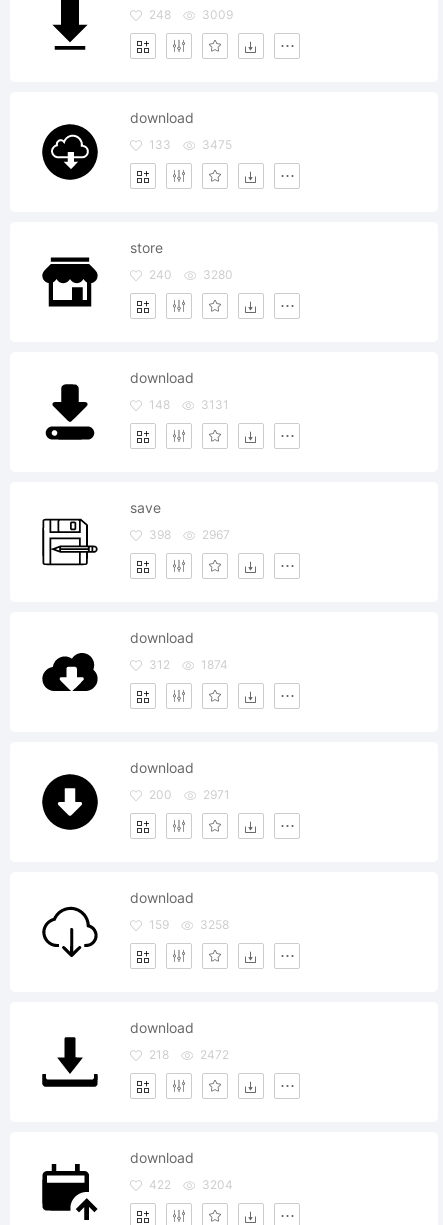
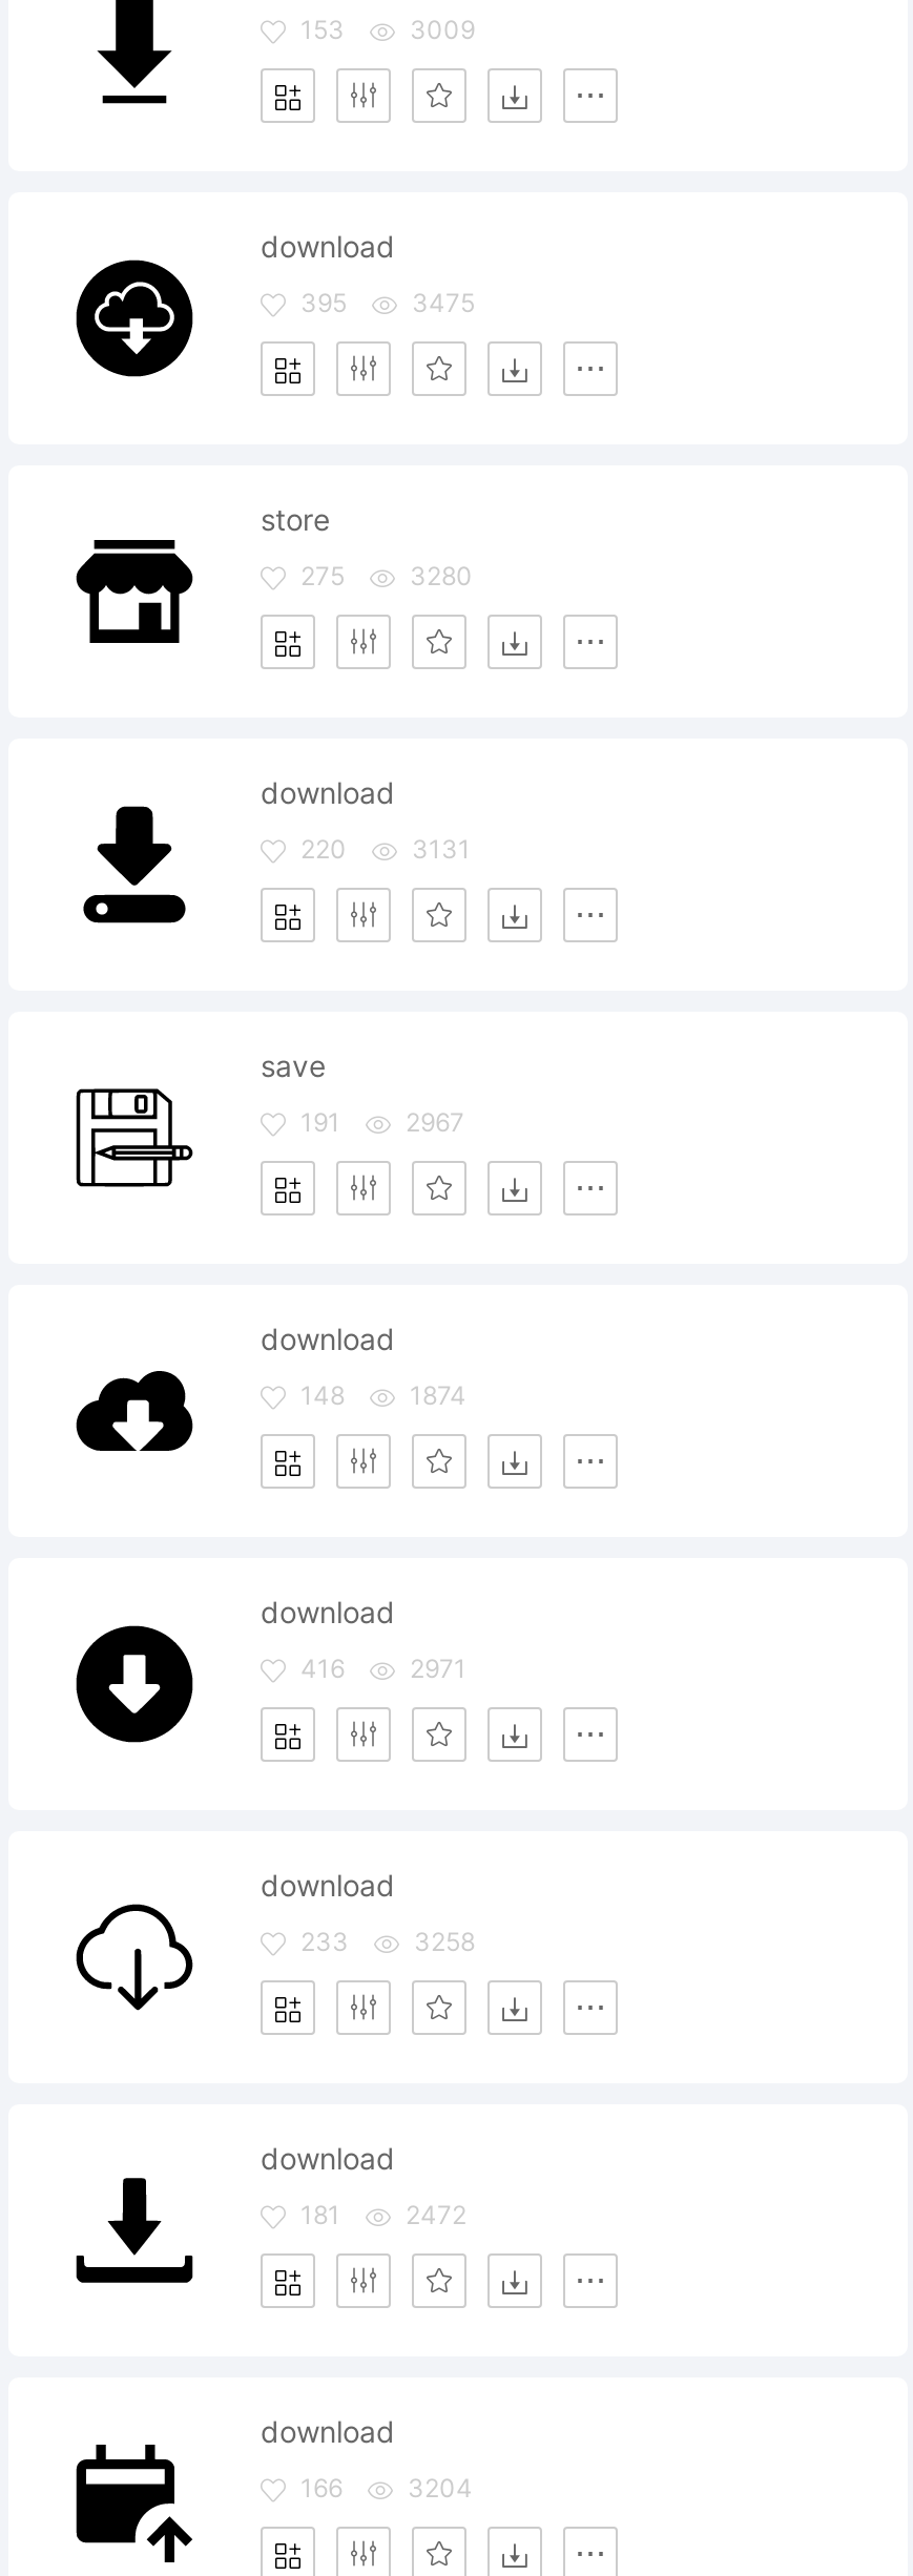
- 248
+ 153

- 133
+ 395

- 240
+ 275

- 148
+ 220

- 398
+ 191

- 312
+ 148

- 200
+ 416

- 159
+ 233

- 218
+ 181

- 422
+ 166
